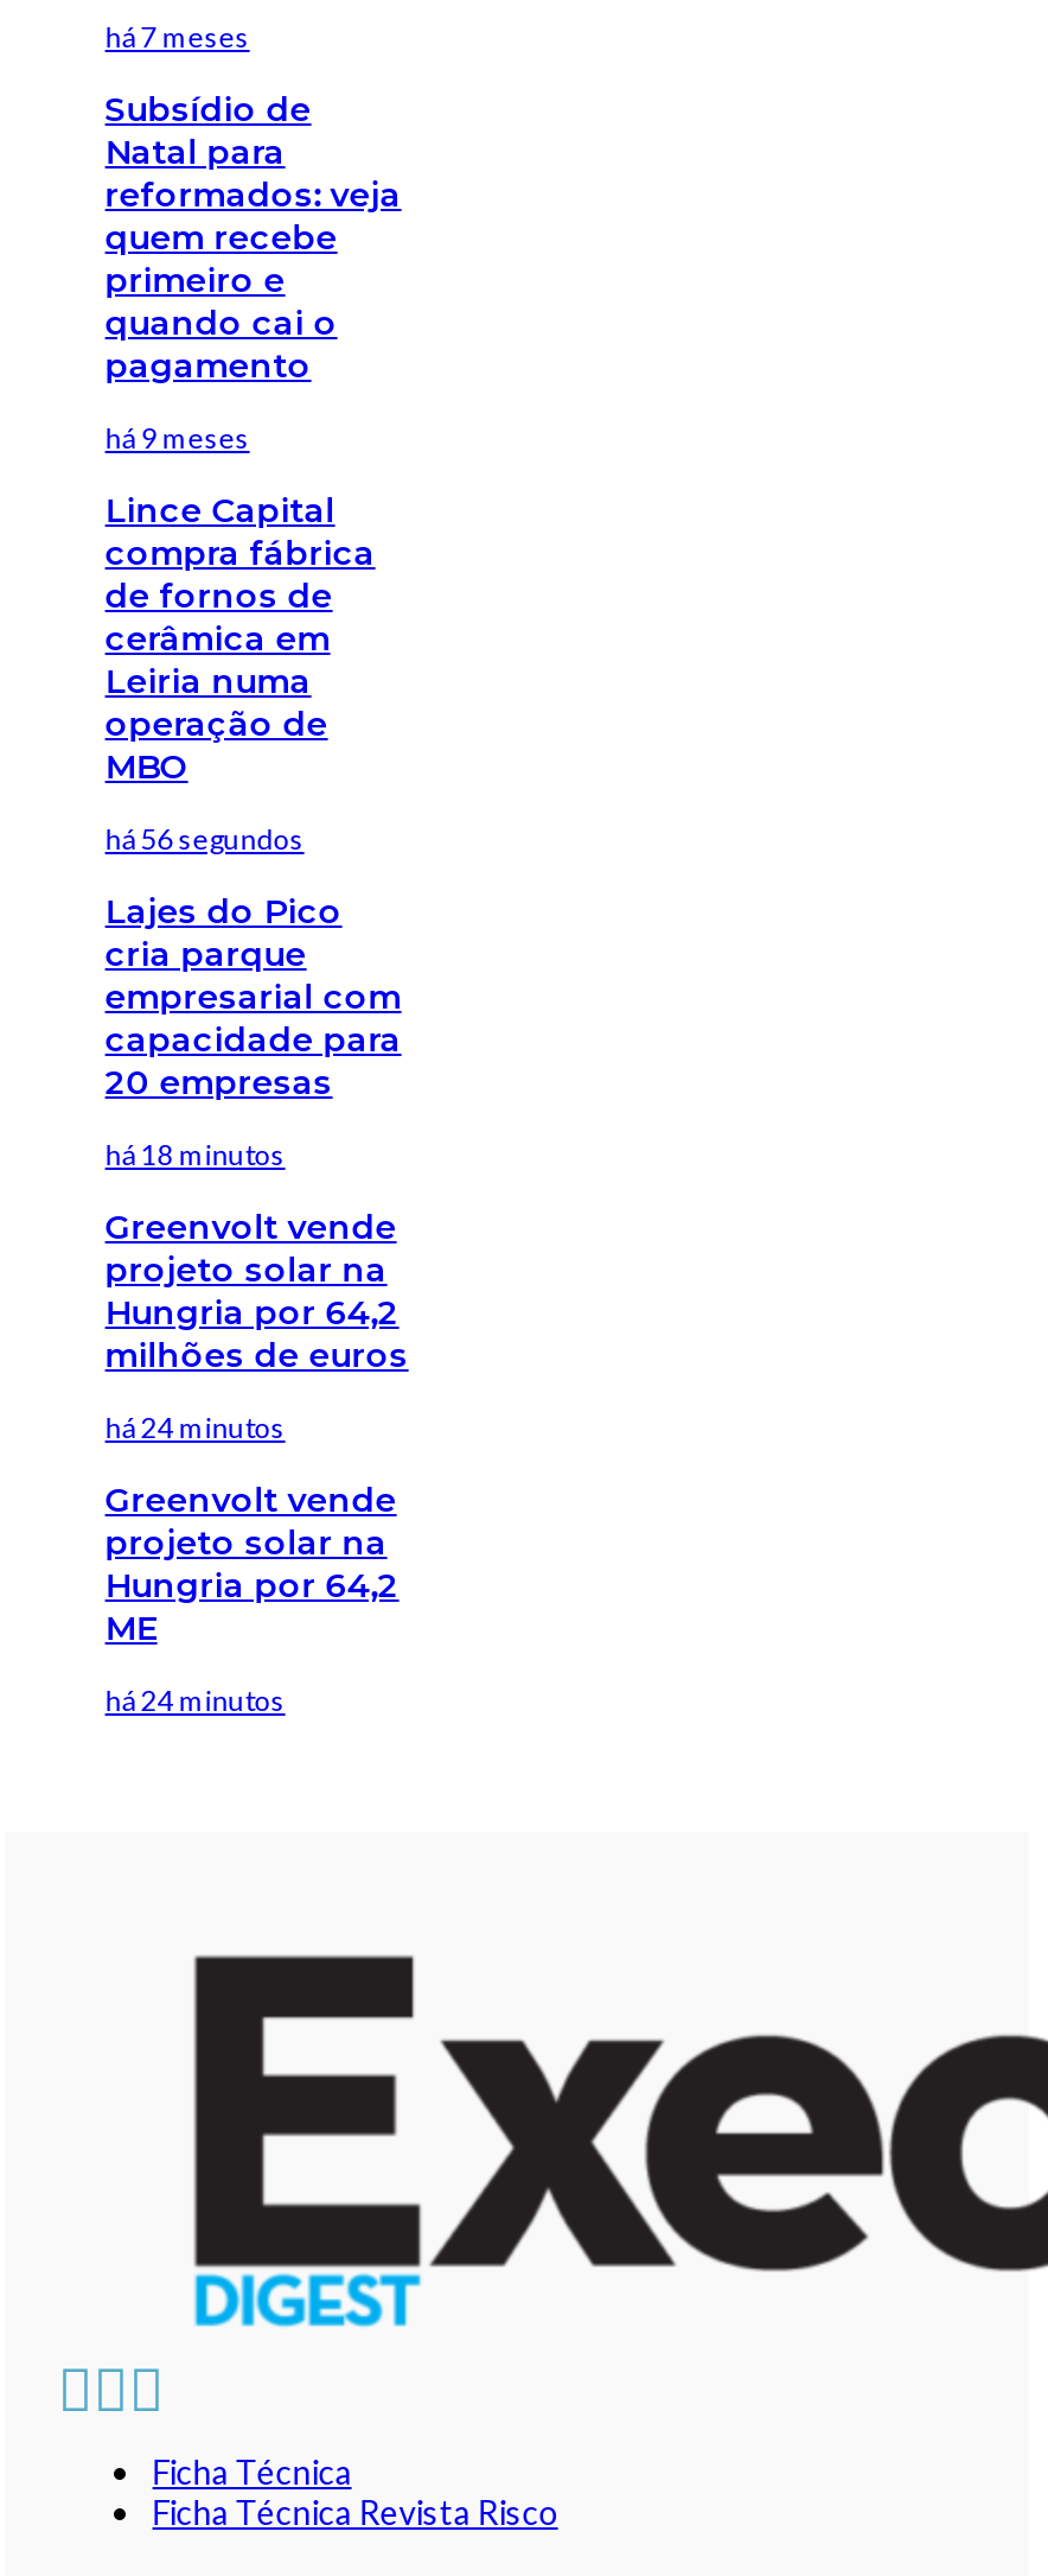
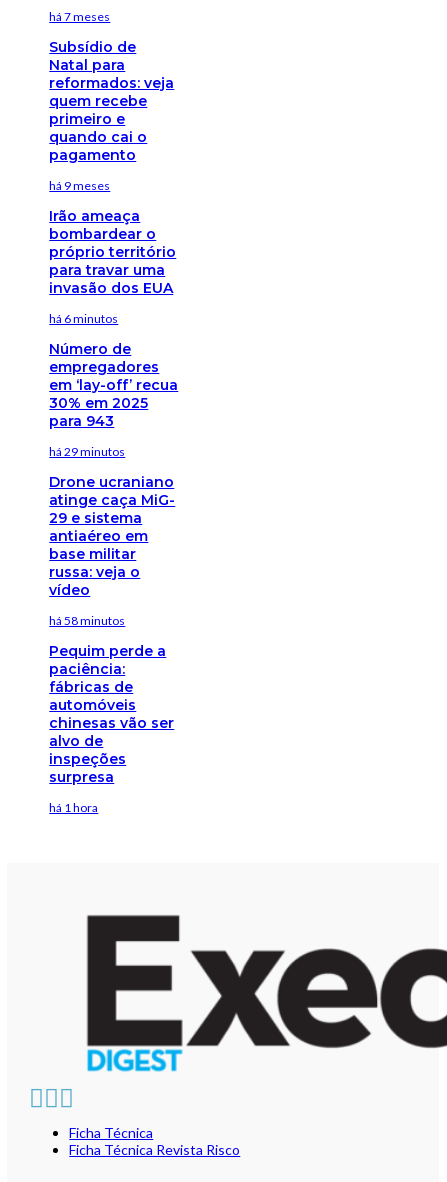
- Lince Capital
- compra fábrica
- de fornos de
- cerâmica em
- Leiria numa
- operação de
- MBO
+ Irão ameaça
+ bombardear o
+ próprio território
+ para travar uma
+ invasão dos EUA

- há 56 segundos
+ há 6 minutos

- Lajes do Pico
- cria parque
- empresarial com
- capacidade para
- 20 empresas
+ Número de
+ empregadores
+ em ‘lay-off’ recua
+ 30% em 2025
+ para 943

- há 18 minutos
+ há 29 minutos

- Greenvolt vende
- projeto solar na
- Hungria por 64,2
- milhões de euros
+ Drone ucraniano
+ atinge caça MiG-
+ 29 e sistema
+ antiaéreo em
+ base militar
+ russa: veja o
+ vídeo

- há 24 minutos
+ há 58 minutos

- Greenvolt vende
- projeto solar na
- Hungria por 64,2
- ME
+ Pequim perde a
+ paciência:
+ fábricas de
+ automóveis
+ chinesas vão ser
+ alvo de
+ inspeções
+ surpresa

- há 24 minutos
+ há 1 hora
